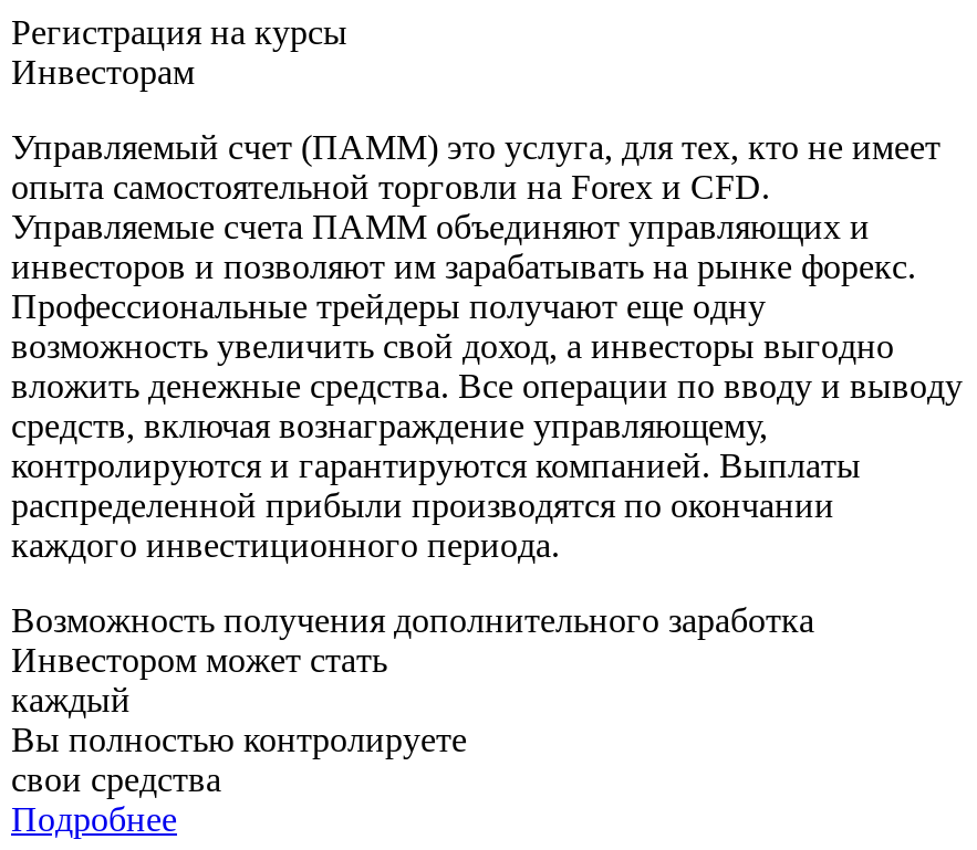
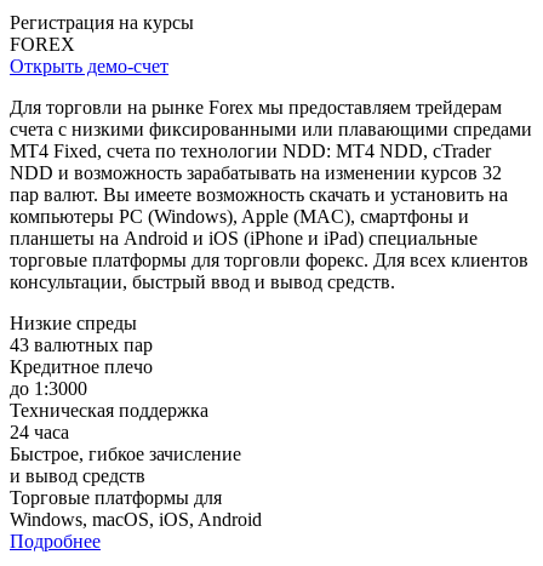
- Инвесторам
+ FOREX
+ Открыть демо-счет

- Управляемый счет (ПАММ) это услуга, для тех, кто не имеет
- опыта самостоятельной торговли на Forex и CFD.
- Управляемые счета ПАММ объединяют управляющих и
- инвесторов и позволяют им зарабатывать на рынке форекс.
- Профессиональные трейдеры получают еще одну
- возможность увеличить свой доход, а инвесторы выгодно
- вложить денежные средства. Все операции по вводу и выводу
- средств, включая вознаграждение управляющему,
- контролируются и гарантируются компанией. Выплаты
- распределенной прибыли производятся по окончании
- каждого инвестиционного периода.
+ Для торговли на рынке Forex мы предоставляем трейдерам
+ счета с низкими фиксированными или плавающими спредами
+ MT4 Fixed, счета по технологии NDD: MT4 NDD, cTrader
+ NDD и возможность зарабатывать на изменении курсов 32
+ пар валют. Вы имеете возможность скачать и установить на
+ компьютеры PC (Windows), Apple (MAC), смартфоны и
+ планшеты на Android и iOS (iPhone и iPad) специальные
+ торговые платформы для торговли форекс. Для всех клиентов
+ консультации, быстрый ввод и вывод средств.

- Возможность получения дополнительного заработка
- Инвестором может стать
- каждый
- Вы полностью контролируете
- свои средства
+ Низкие спреды
+ 43 валютных пар
+ Кредитное плечо
+ до 1:3000
+ Техническая поддержка
+ 24 часа
+ Быстрое, гибкое зачисление
+ и вывод средств
+ Торговые платформы для
+ Windows, macOS, iOS, Android
